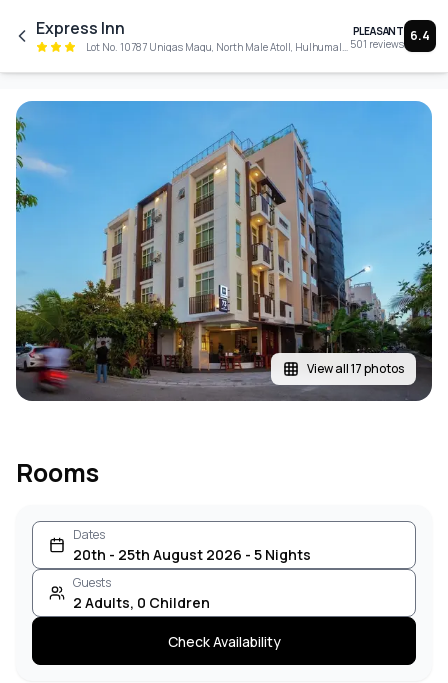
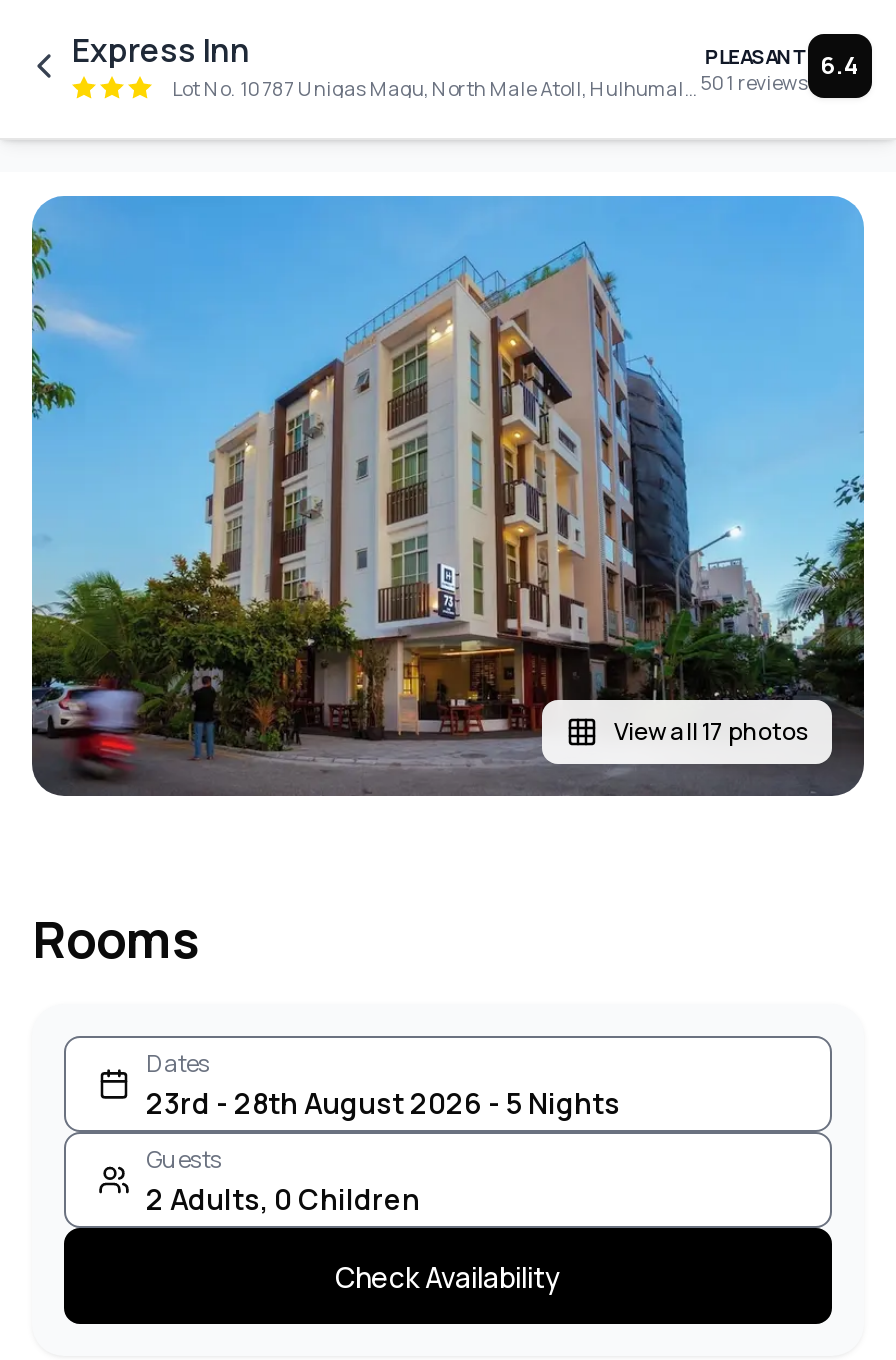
- 20th - 25th August 2026 - 5 Nights
+ 23rd - 28th August 2026 - 5 Nights
